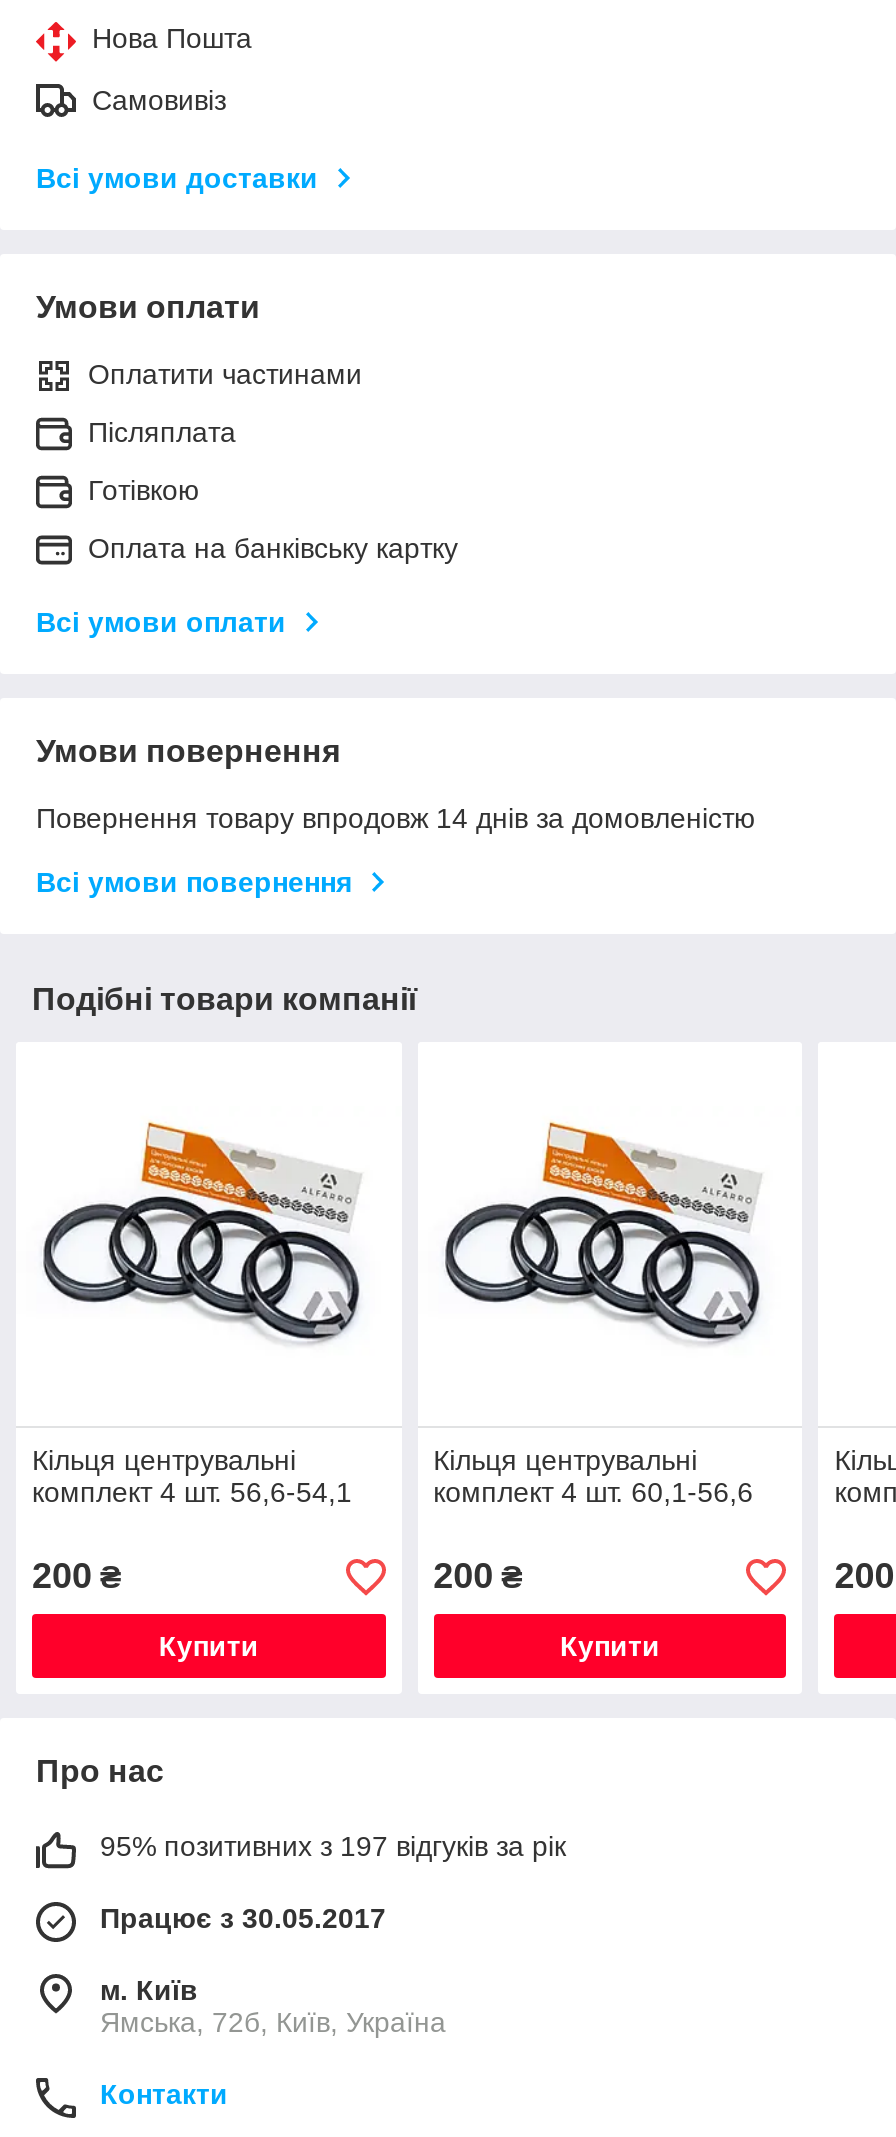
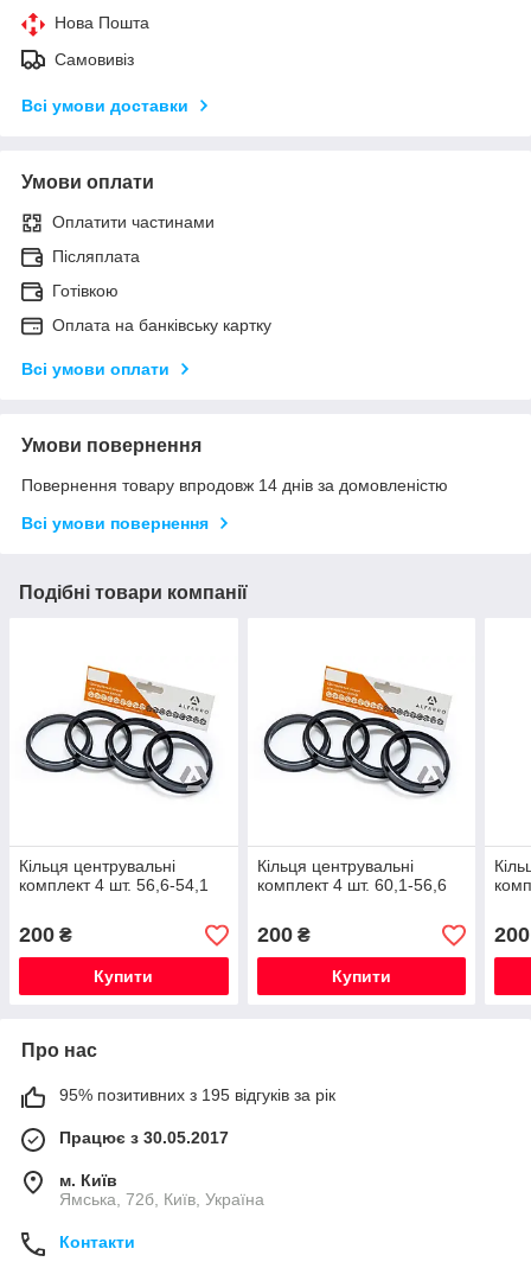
- 95% позитивних з 197 відгуків за рік
+ 95% позитивних з 195 відгуків за рік
